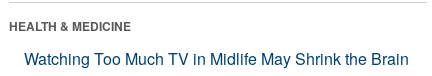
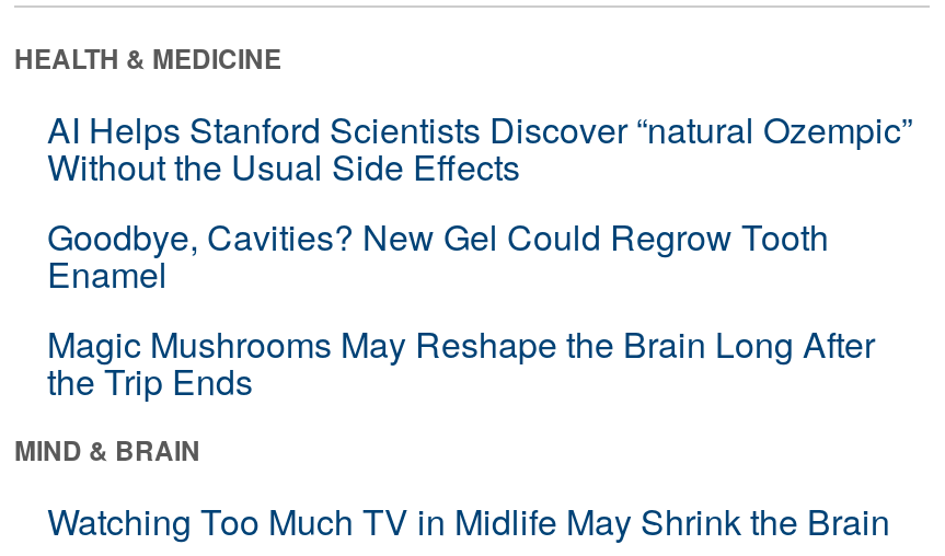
+ AI Helps Stanford Scientists Discover “natural Ozempic”
+ Without the Usual Side Effects
+ Goodbye, Cavities? New Gel Could Regrow Tooth
+ Enamel
+ Magic Mushrooms May Reshape the Brain Long After
+ the Trip Ends
+ MIND & BRAIN
